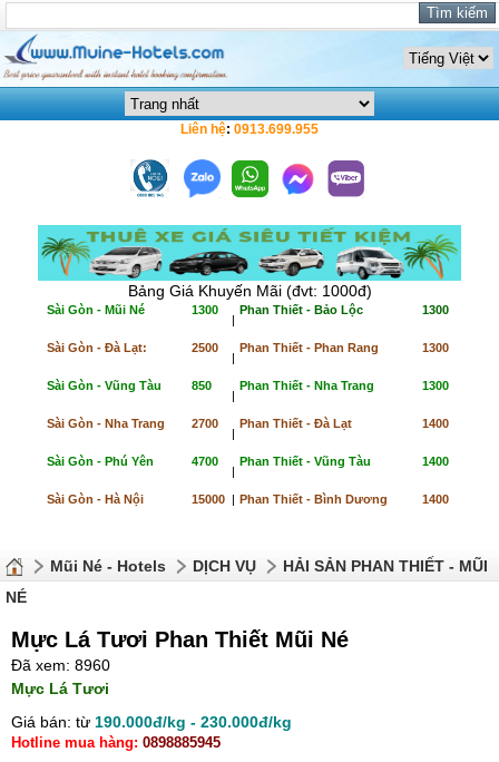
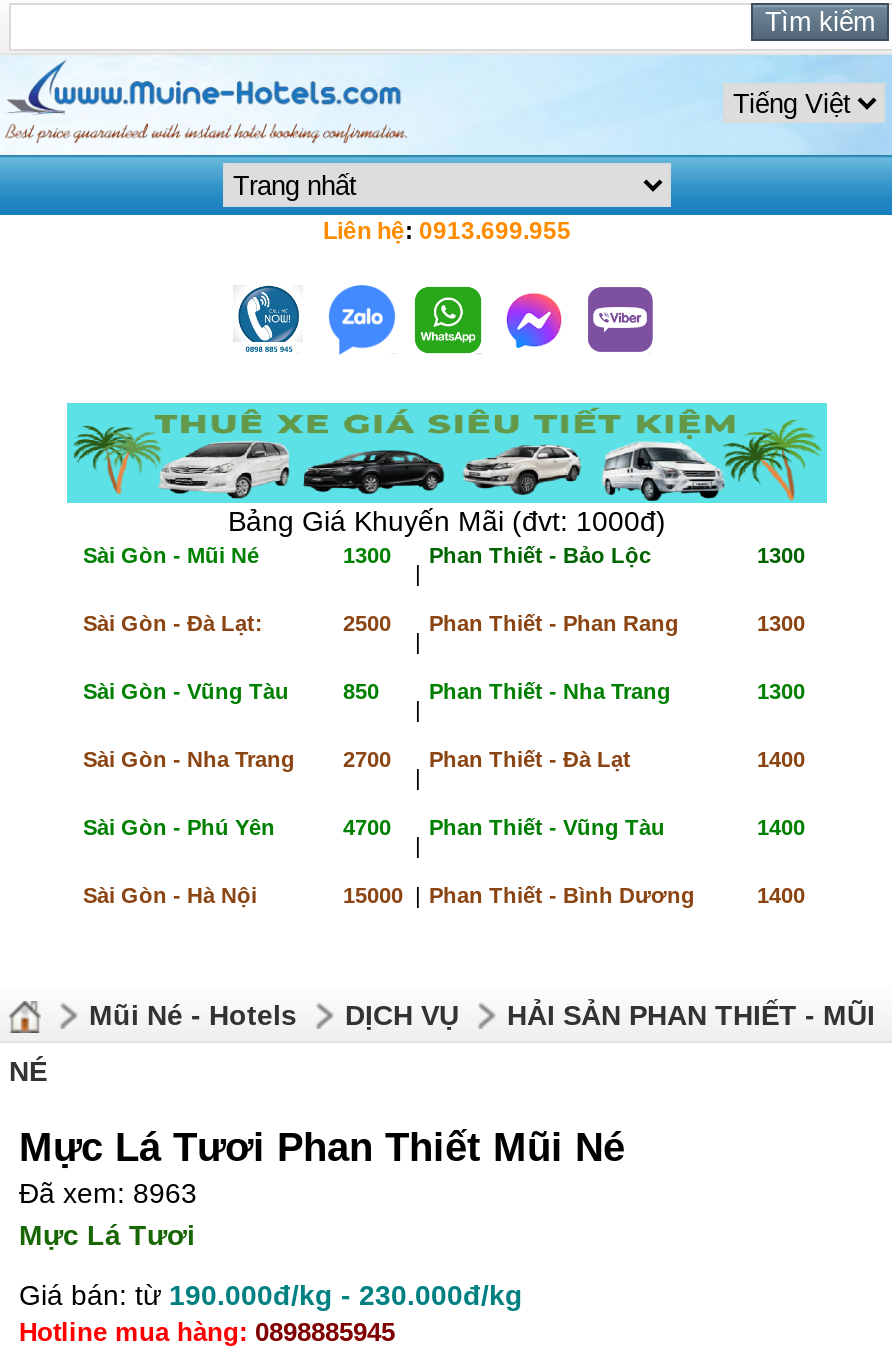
- Đã xem: 8960
+ Đã xem: 8963
